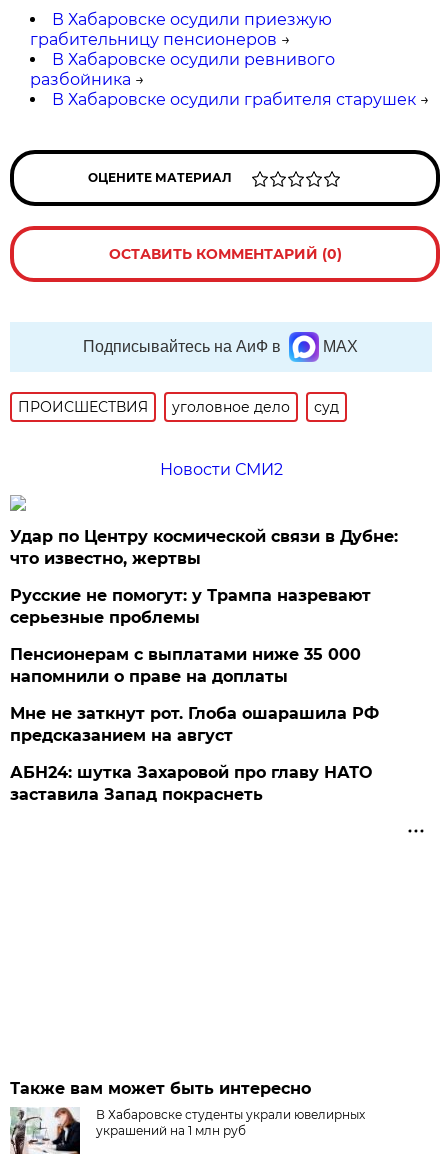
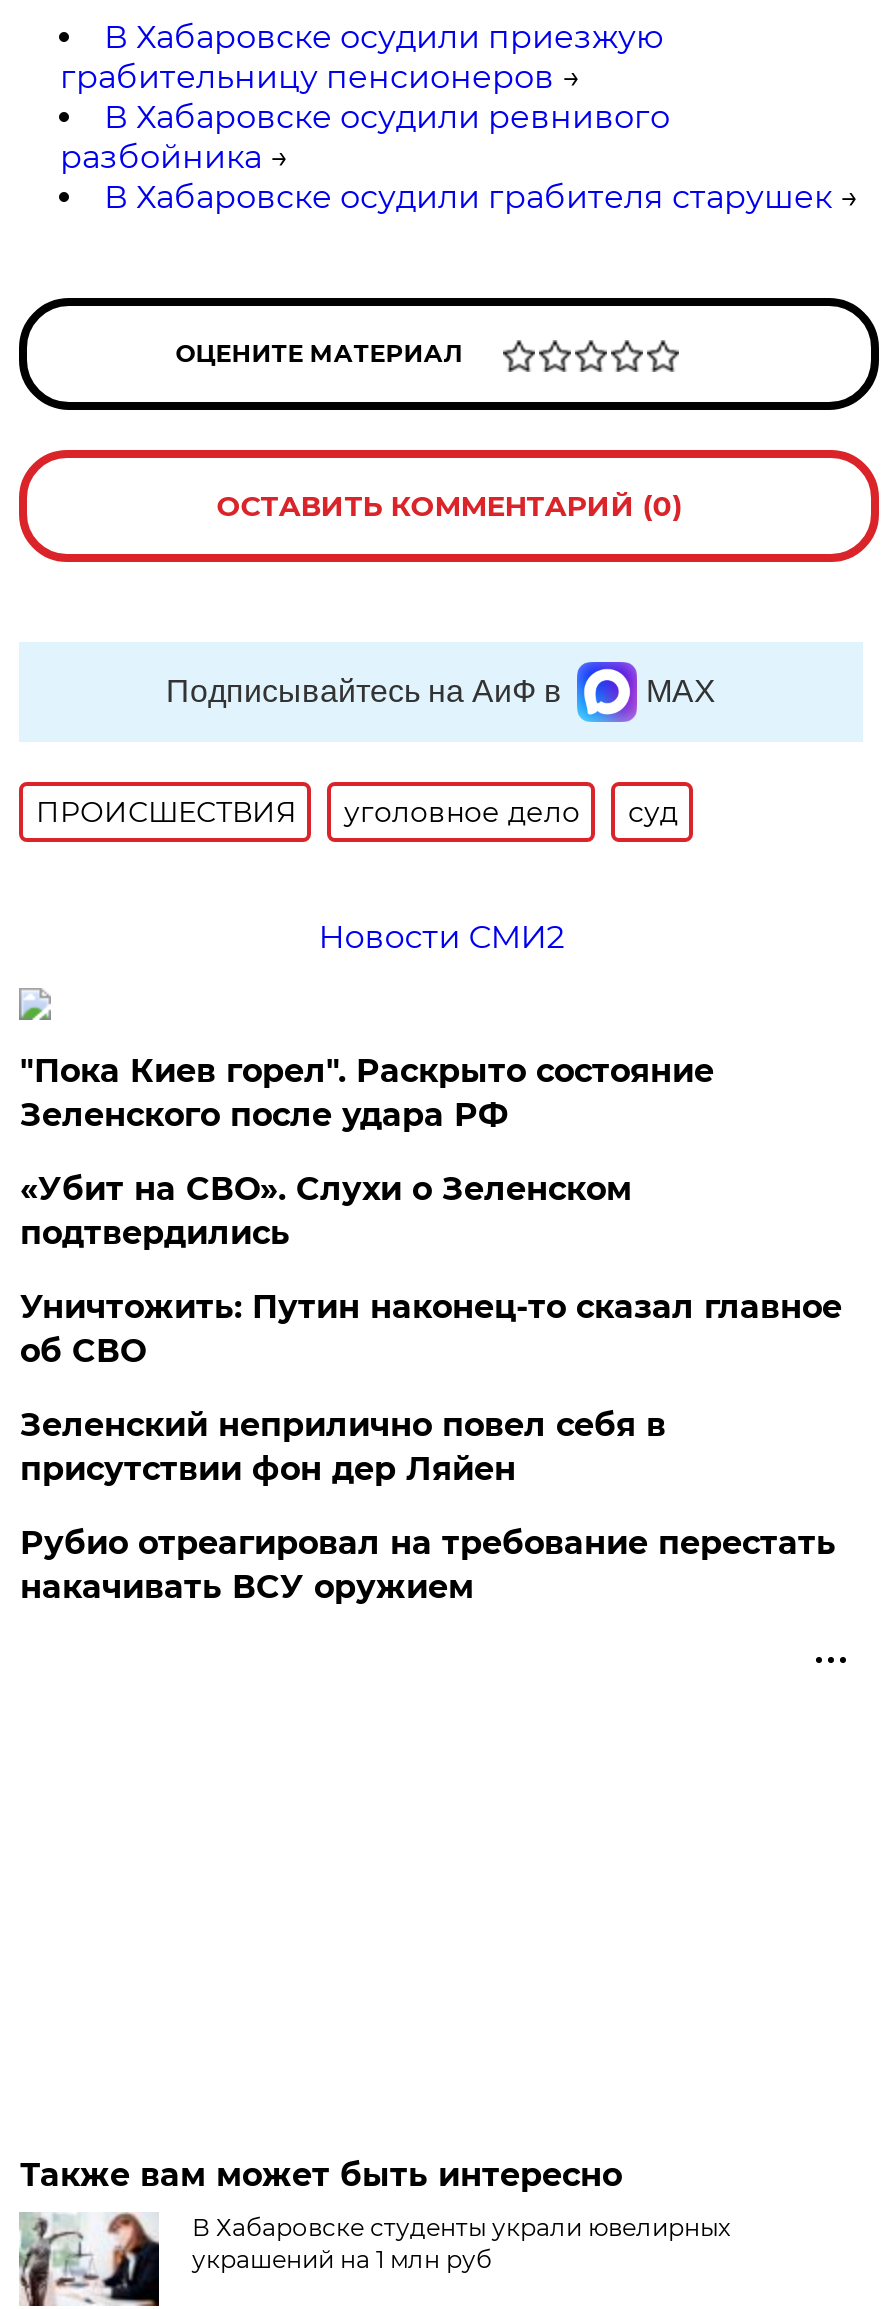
- Удар по Центру космической связи в Дубне:
- что известно, жертвы
+ "Пока Киев горел". Раскрыто состояние
+ Зеленского после удара РФ

- Русские не помогут: у Трампа назревают
- серьезные проблемы
+ «Убит на СВО». Слухи о Зеленском
+ подтвердились

- Пенсионерам с выплатами ниже 35 000
- напомнили о праве на доплаты
+ Уничтожить: Путин наконец-то сказал главное
+ об СВО

- Мне не заткнут рот. Глоба ошарашила РФ
- предсказанием на август
+ Зеленский неприлично повел cебя в
+ присутствии фон дер Ляйен

- АБН24: шутка Захаровой про главу НАТО
- заставила Запад покраснеть
+ Рубио отреагировал на требование перестать
+ накачивать ВСУ оружием
